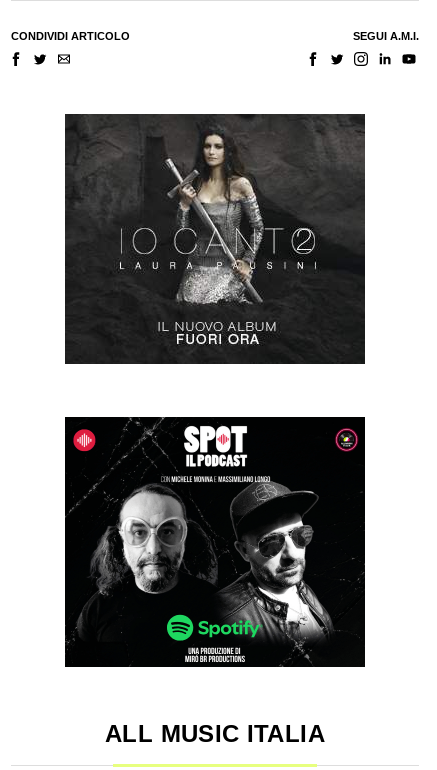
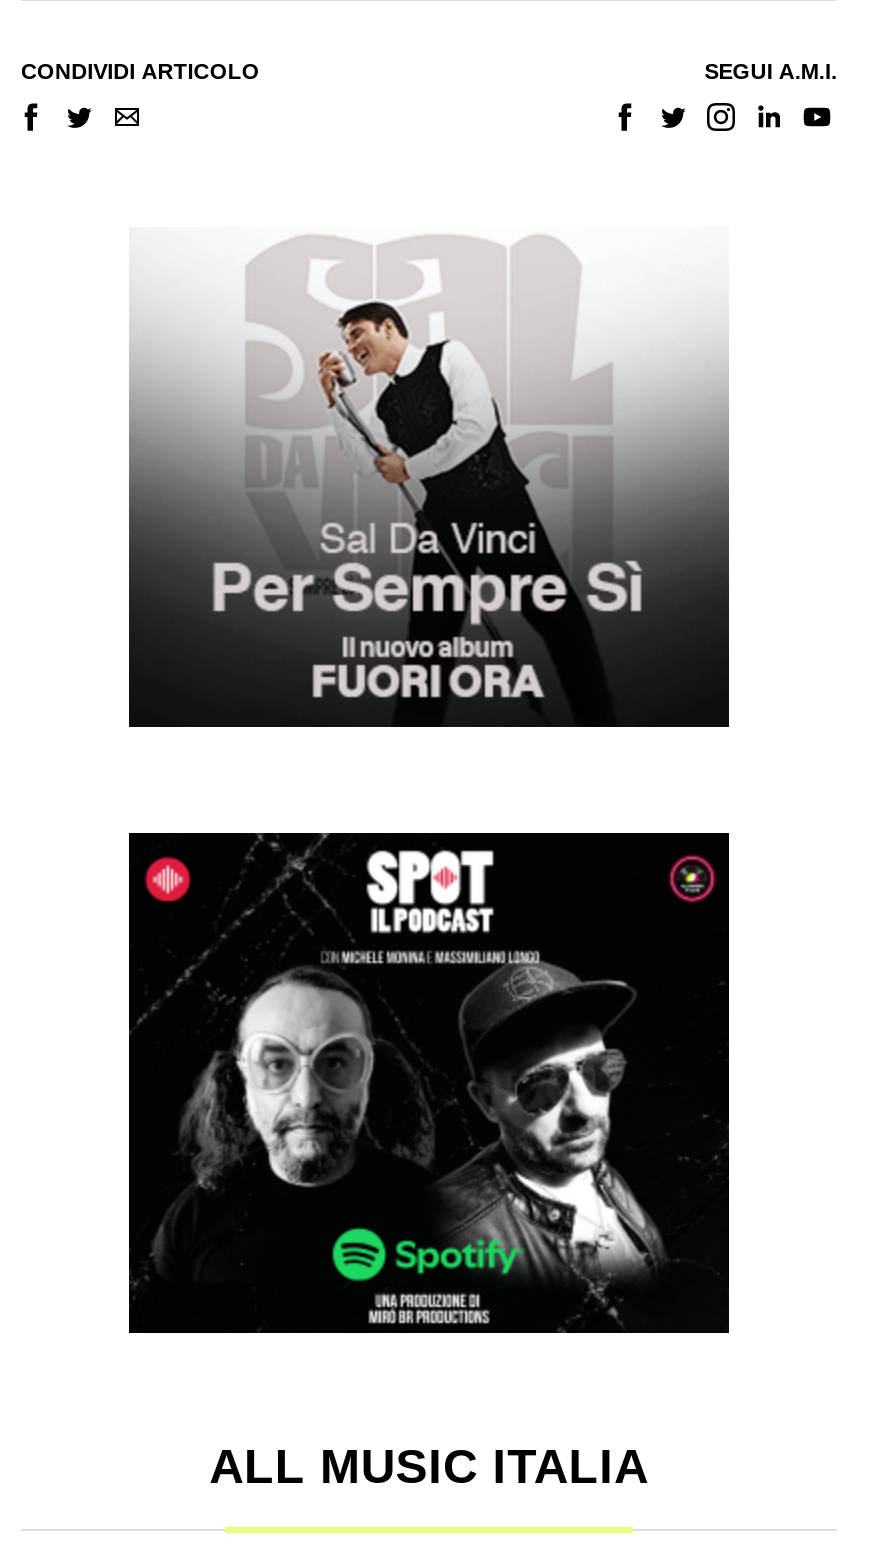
- [image]
+ [image]
